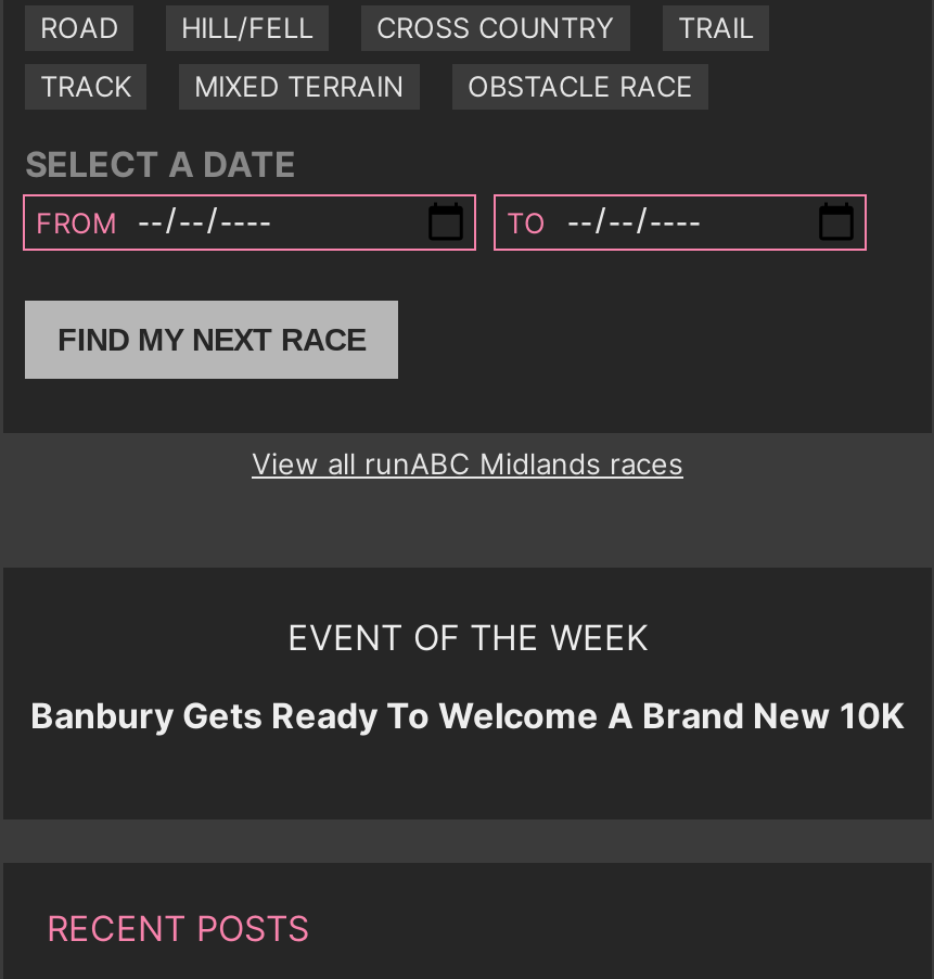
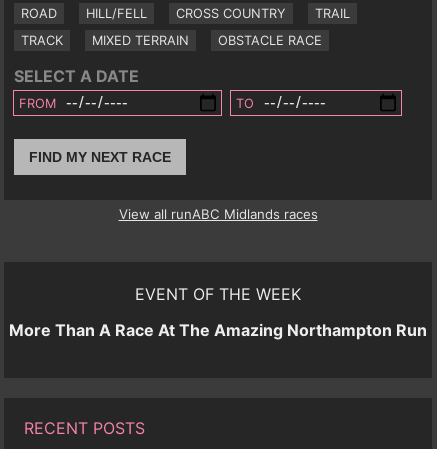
- Banbury Gets Ready To Welcome A Brand New 10K
+ More Than A Race At The Amazing Northampton Run
